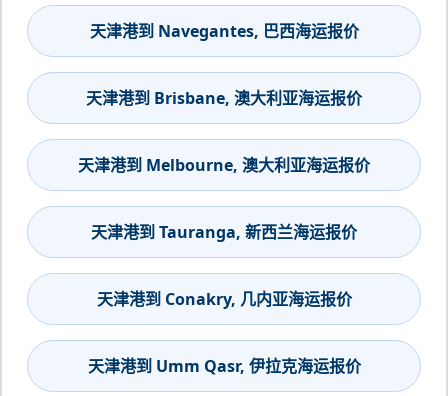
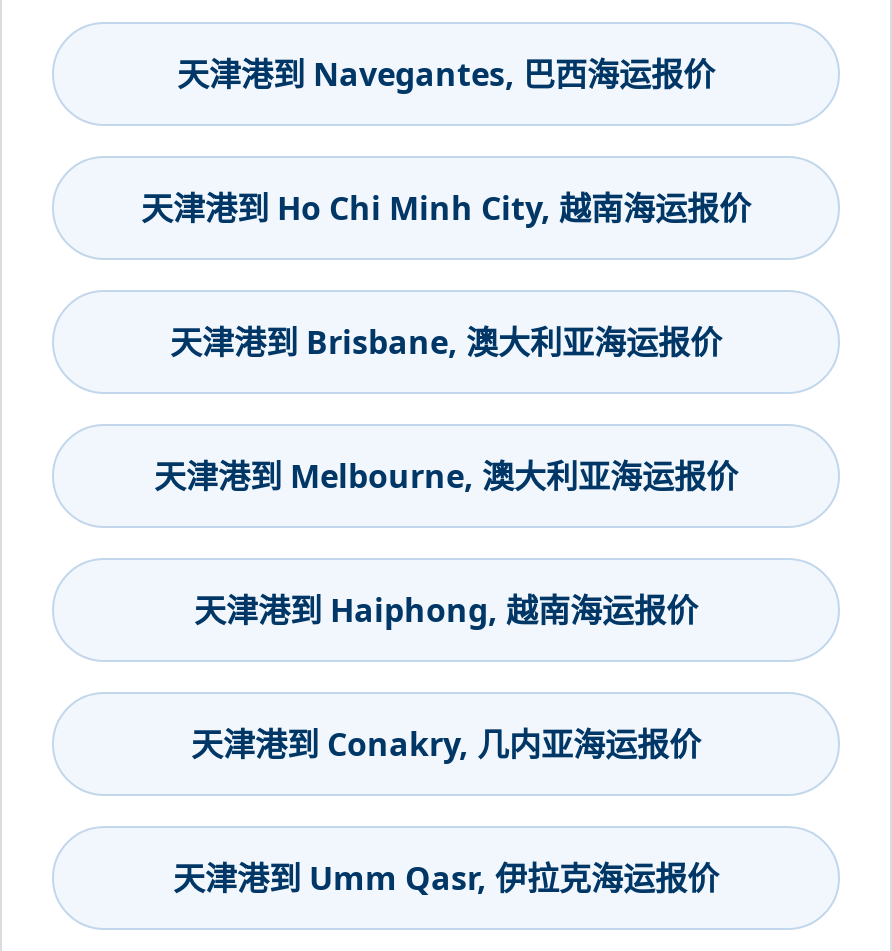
+ 天津港到 Ho Chi Minh City, 越南海运报价

- 天津港到 Tauranga, 新西兰海运报价
+ 天津港到 Haiphong, 越南海运报价
